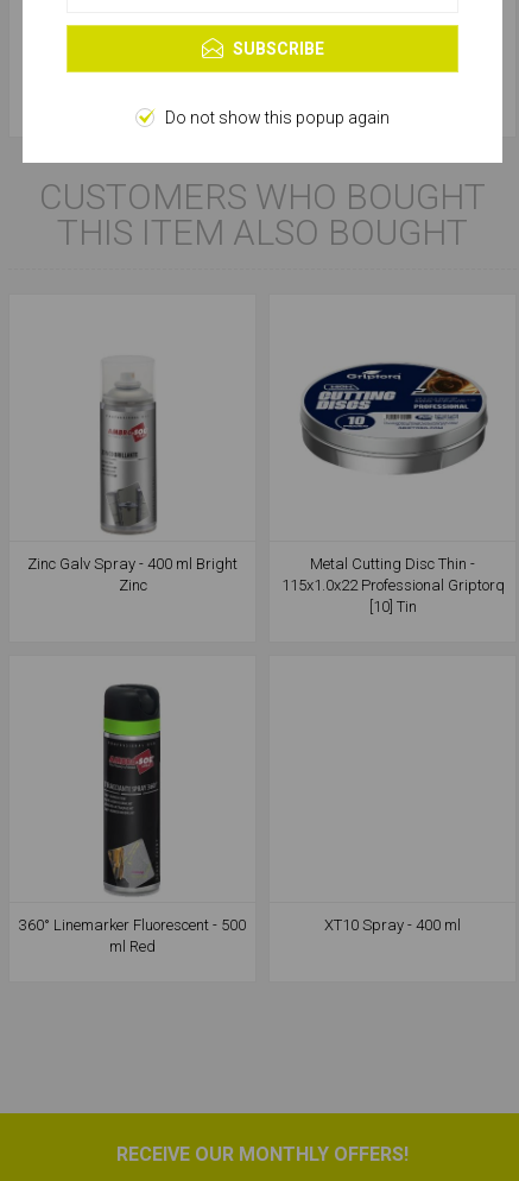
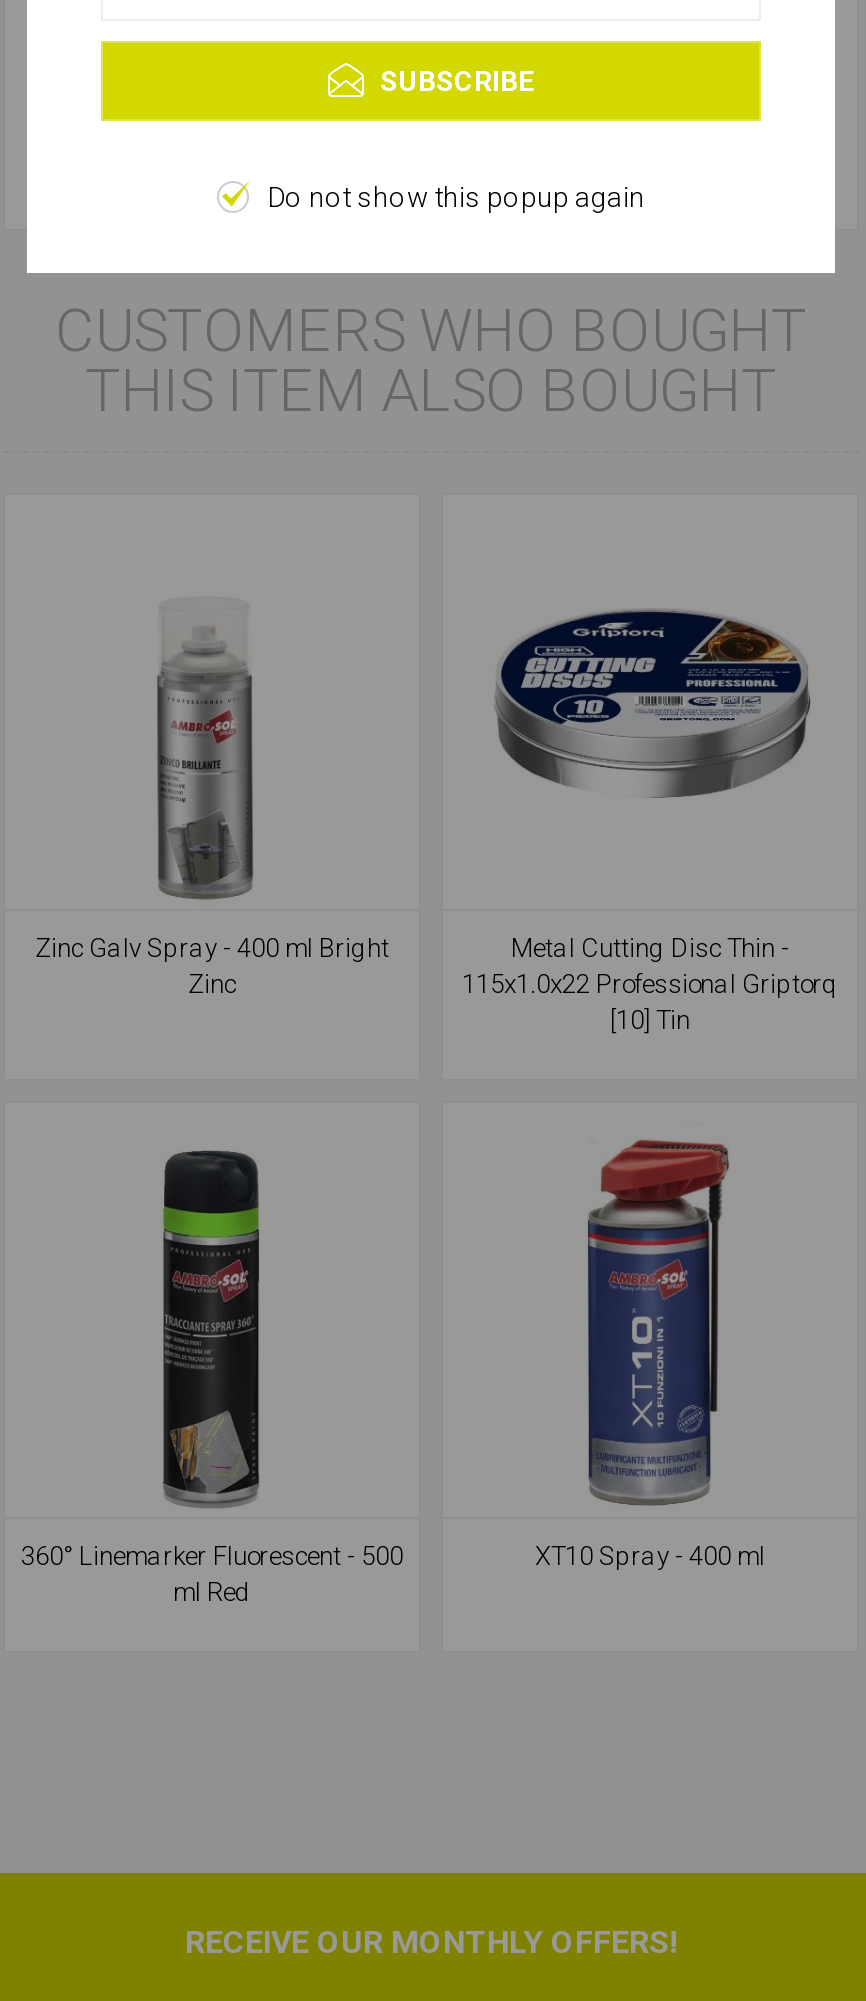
+ [image]
